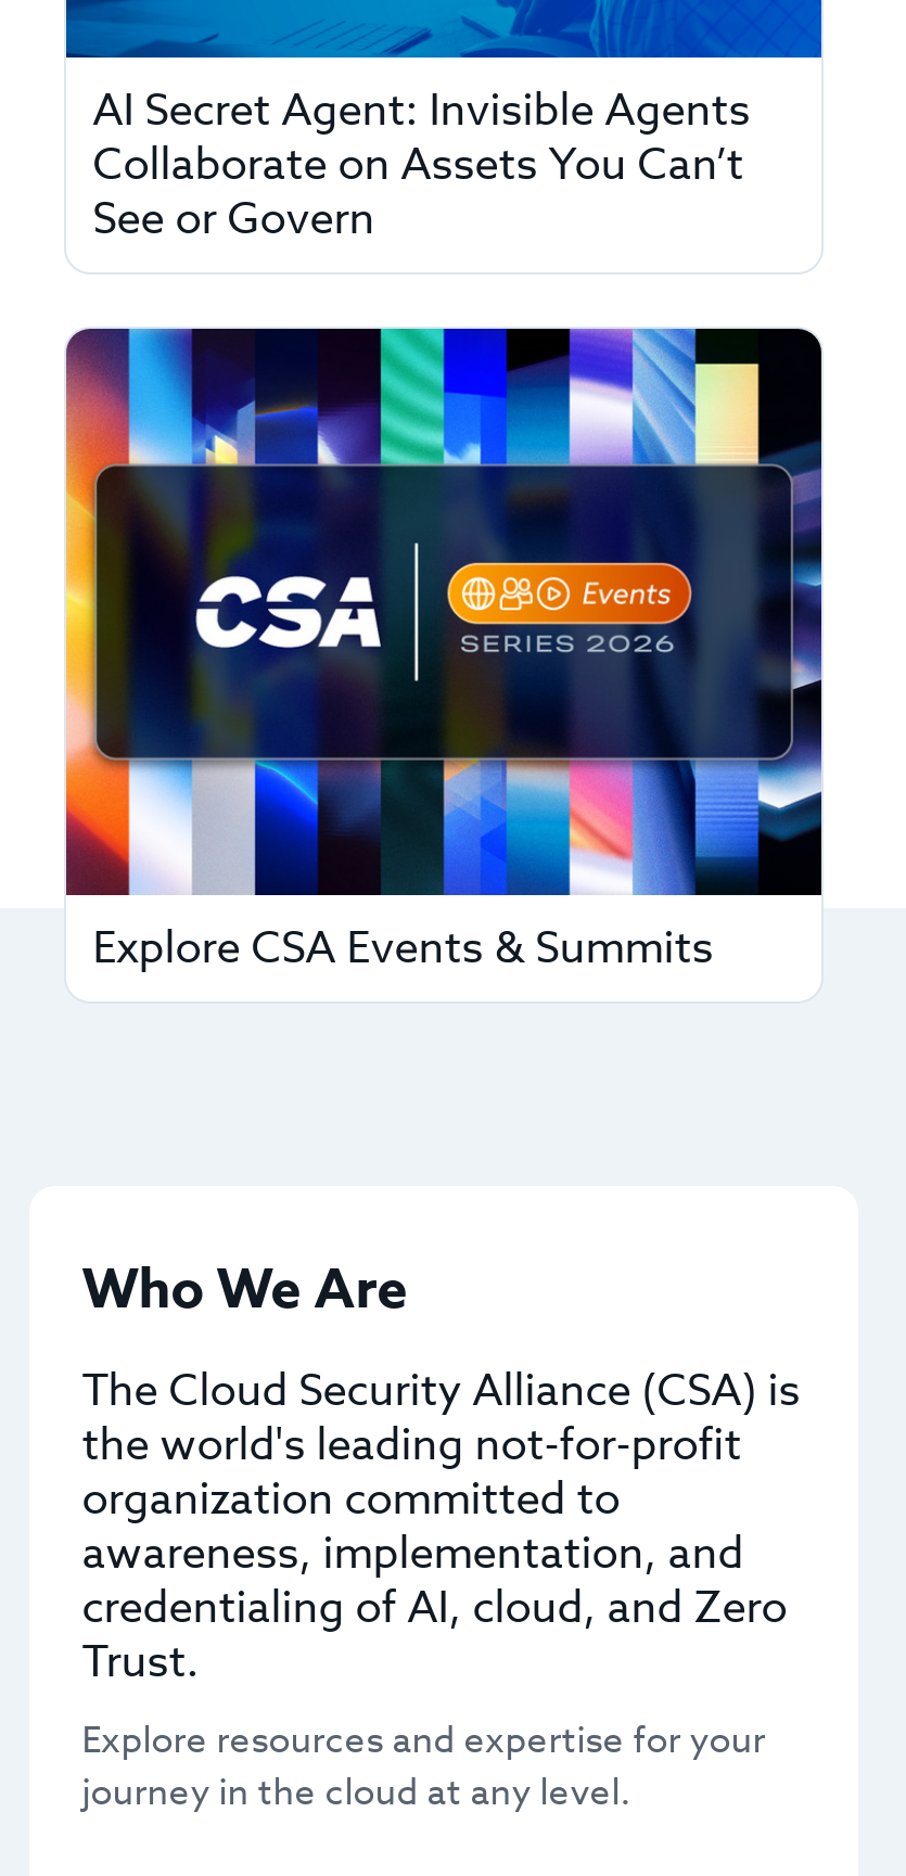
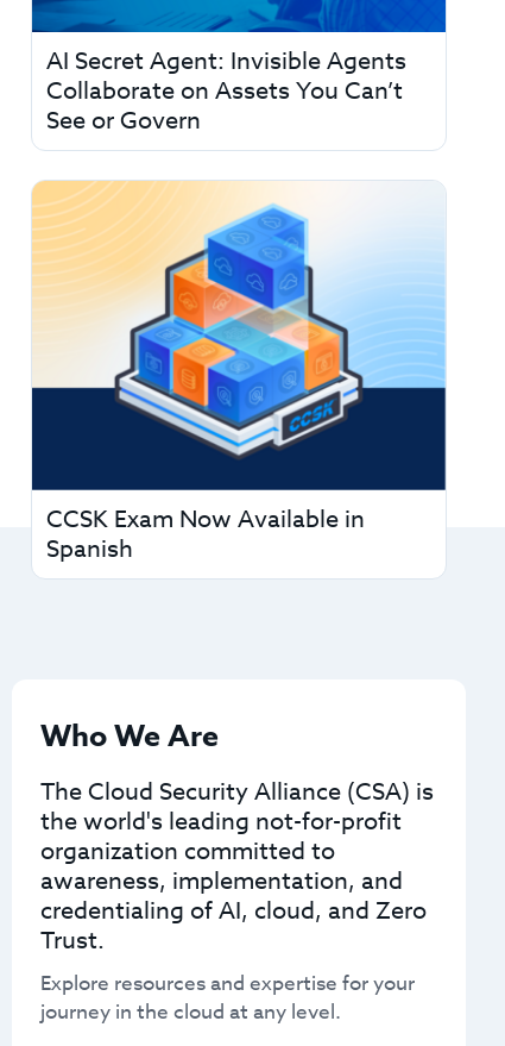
- [image]
- Explore CSA Events & Summits
+ [image]
+ CCSK Exam Now Available in
+ Spanish
